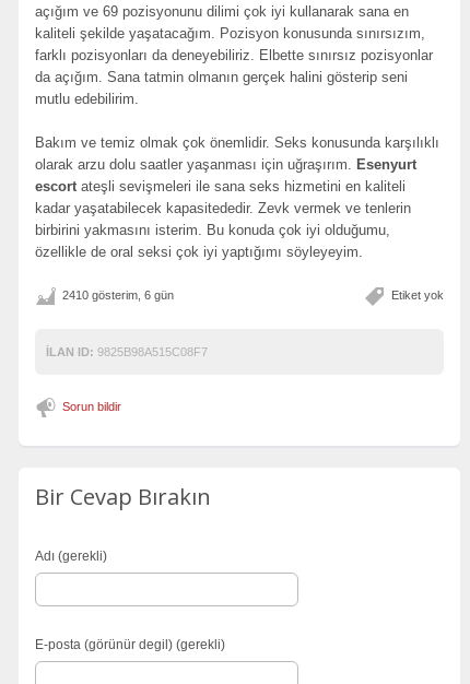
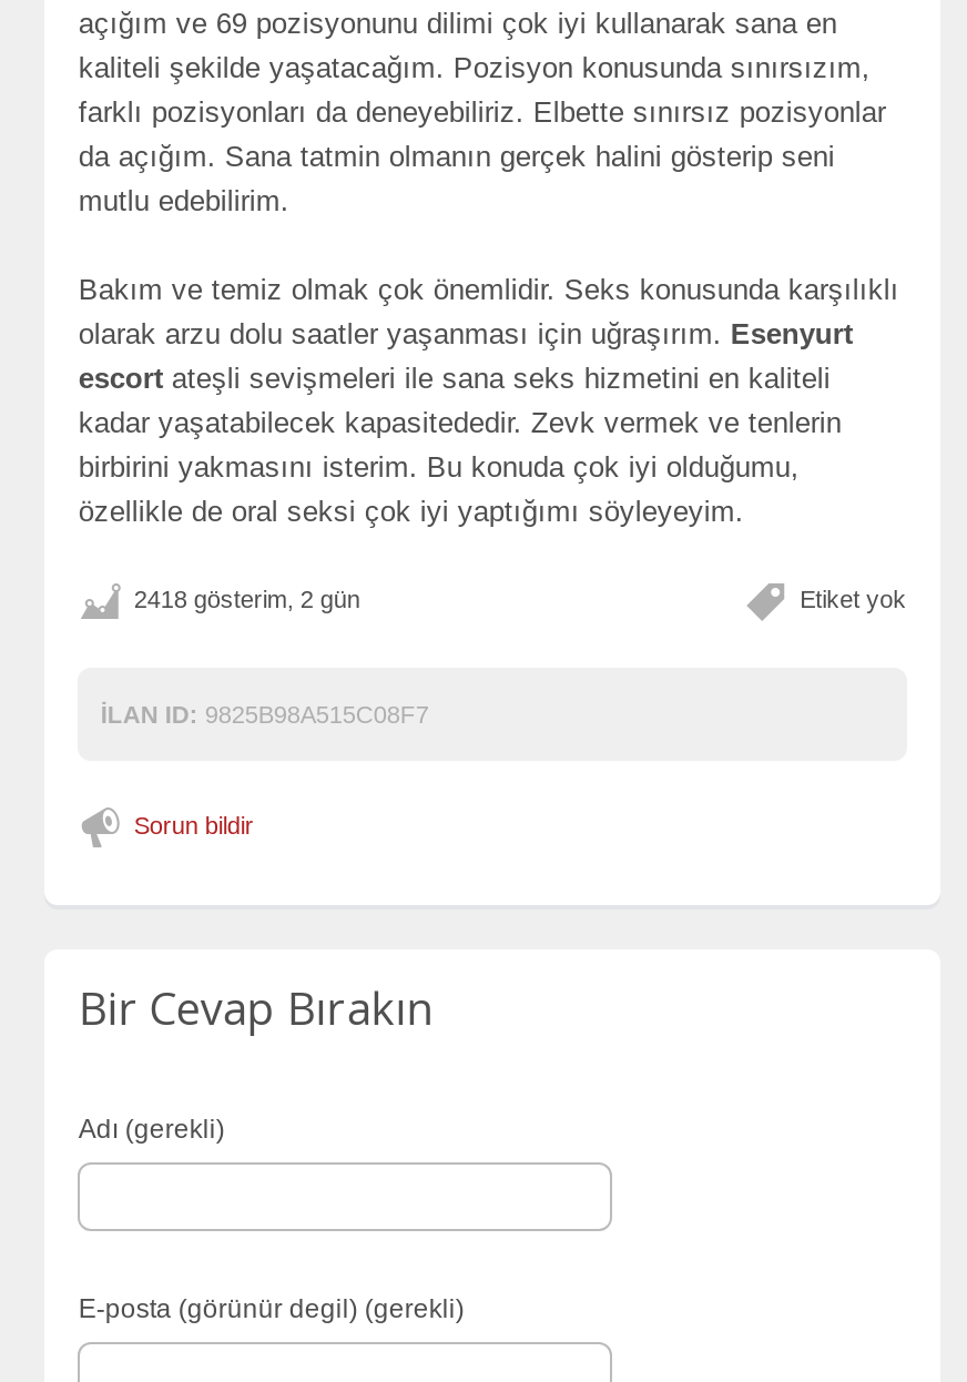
- 2410 gösterim, 6 gün
+ 2418 gösterim, 2 gün
